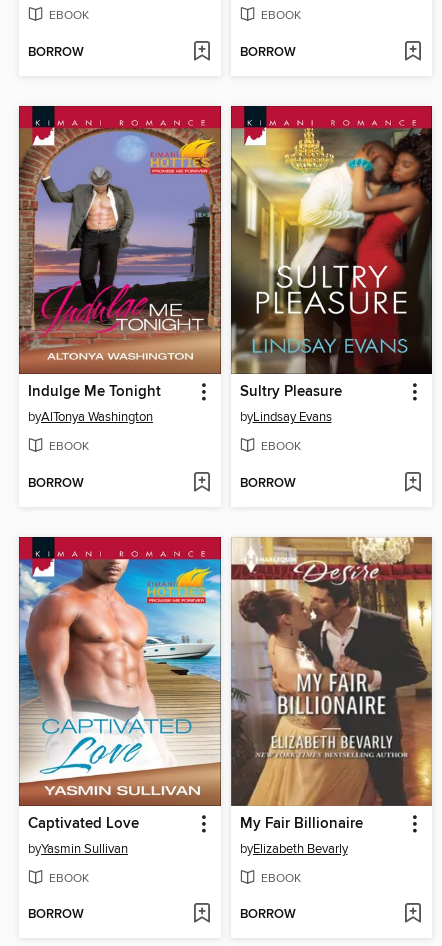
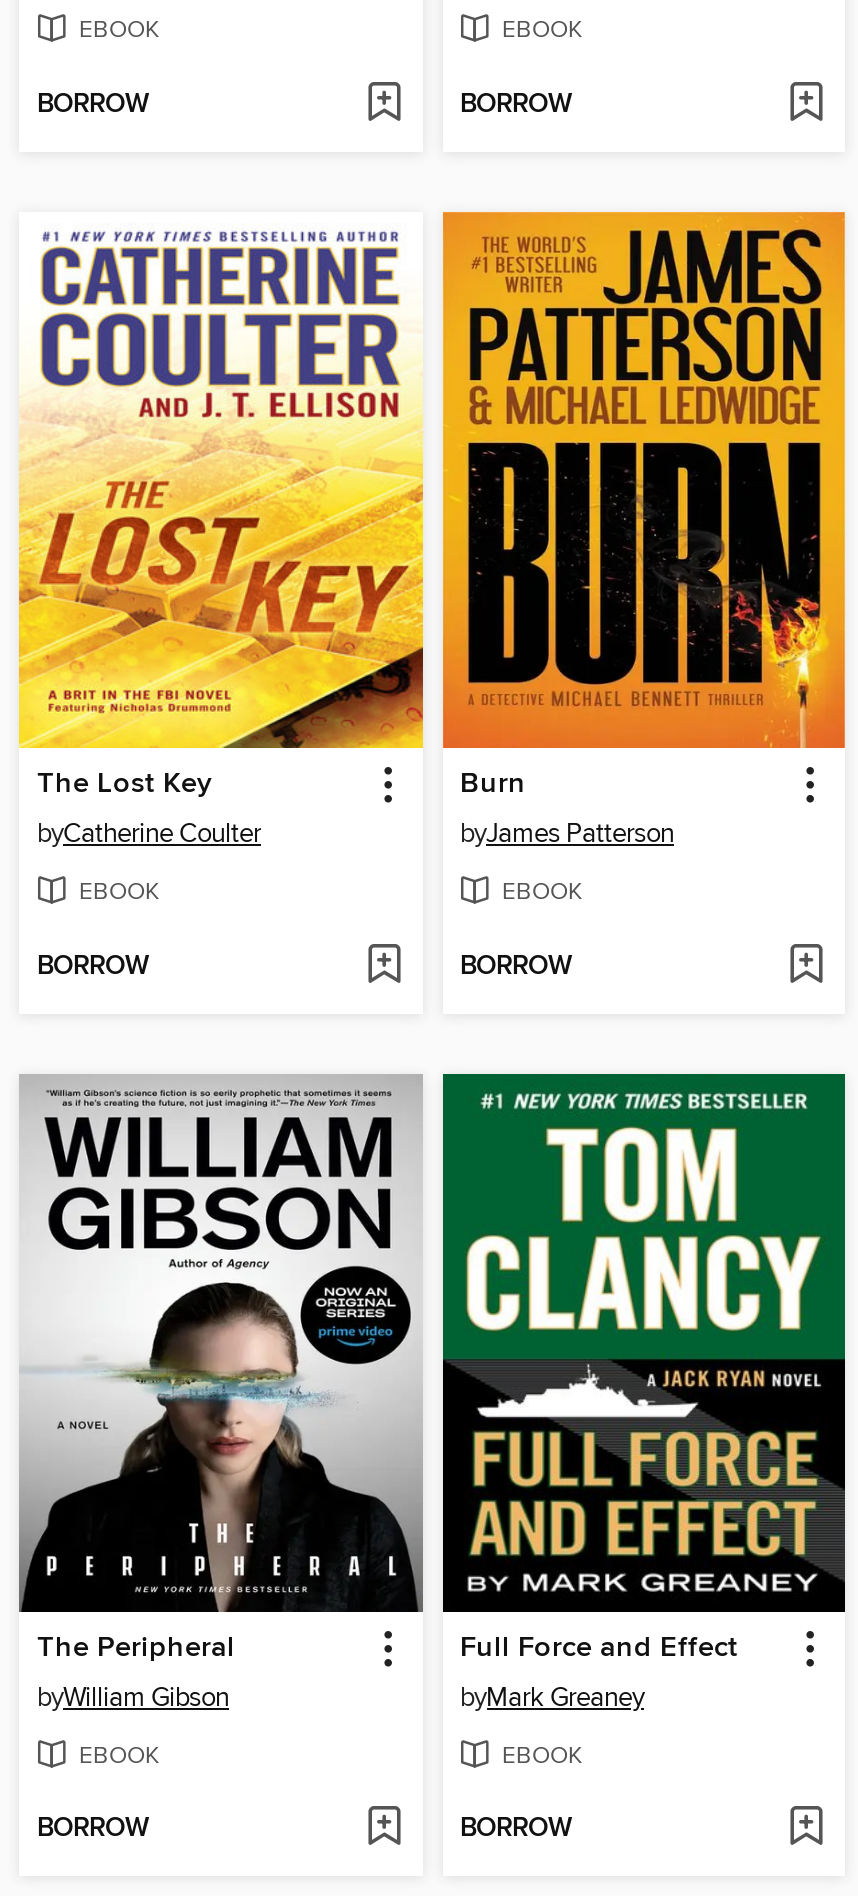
- [image]
- Indulge Me Tonight
- byAlTonya Washington
+ [image]
+ The Lost Key
+ byCatherine Coulter

- [image]
- Sultry Pleasure
- byLindsay Evans
+ [image]
+ Burn
+ byJames Patterson

- [image]
- Captivated Love
- byYasmin Sullivan
+ [image]
+ The Peripheral
+ byWilliam Gibson

- [image]
- My Fair Billionaire
- byElizabeth Bevarly
+ [image]
+ Full Force and Effect
+ byMark Greaney
